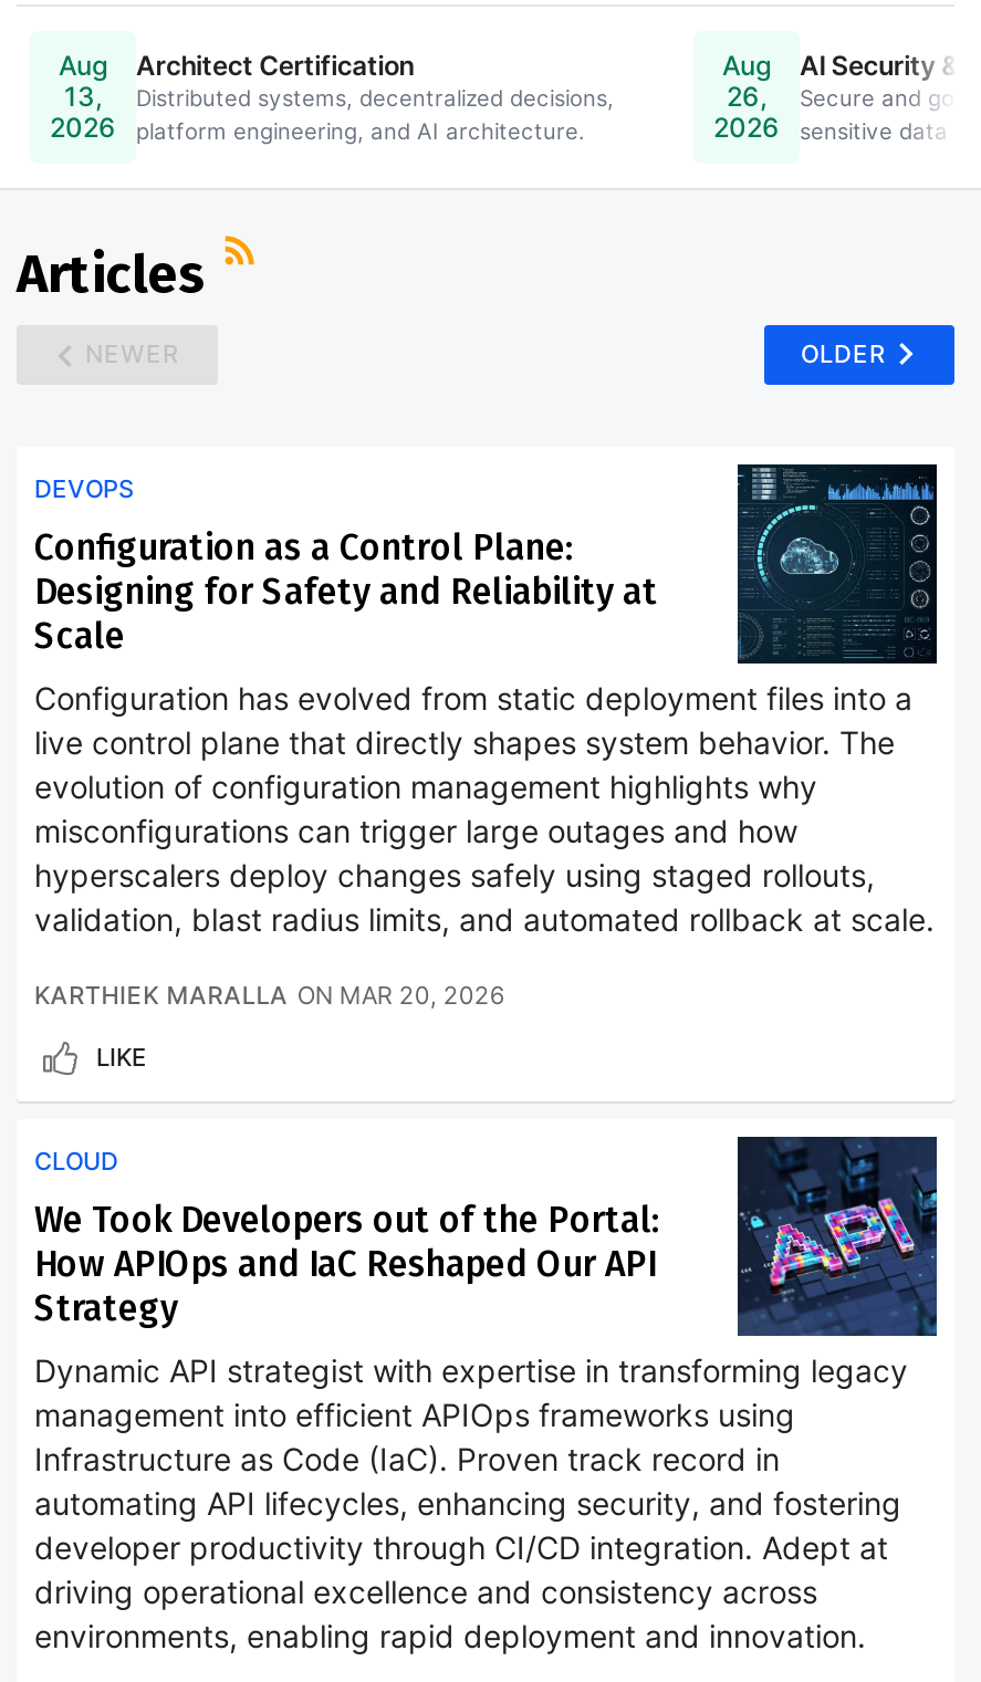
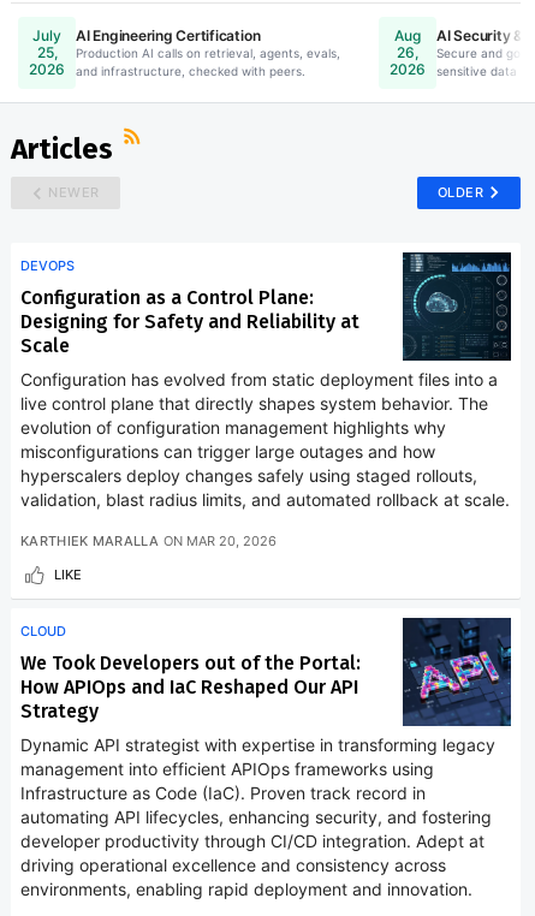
- Aug
- 13,
+ July
+ 25,

- Architect Certification
- Distributed systems, decentralized decisions,
- platform engineering, and AI architecture.
+ AI Engineering Certification
+ Production AI calls on retrieval, agents, evals,
+ and infrastructure, checked with peers.
